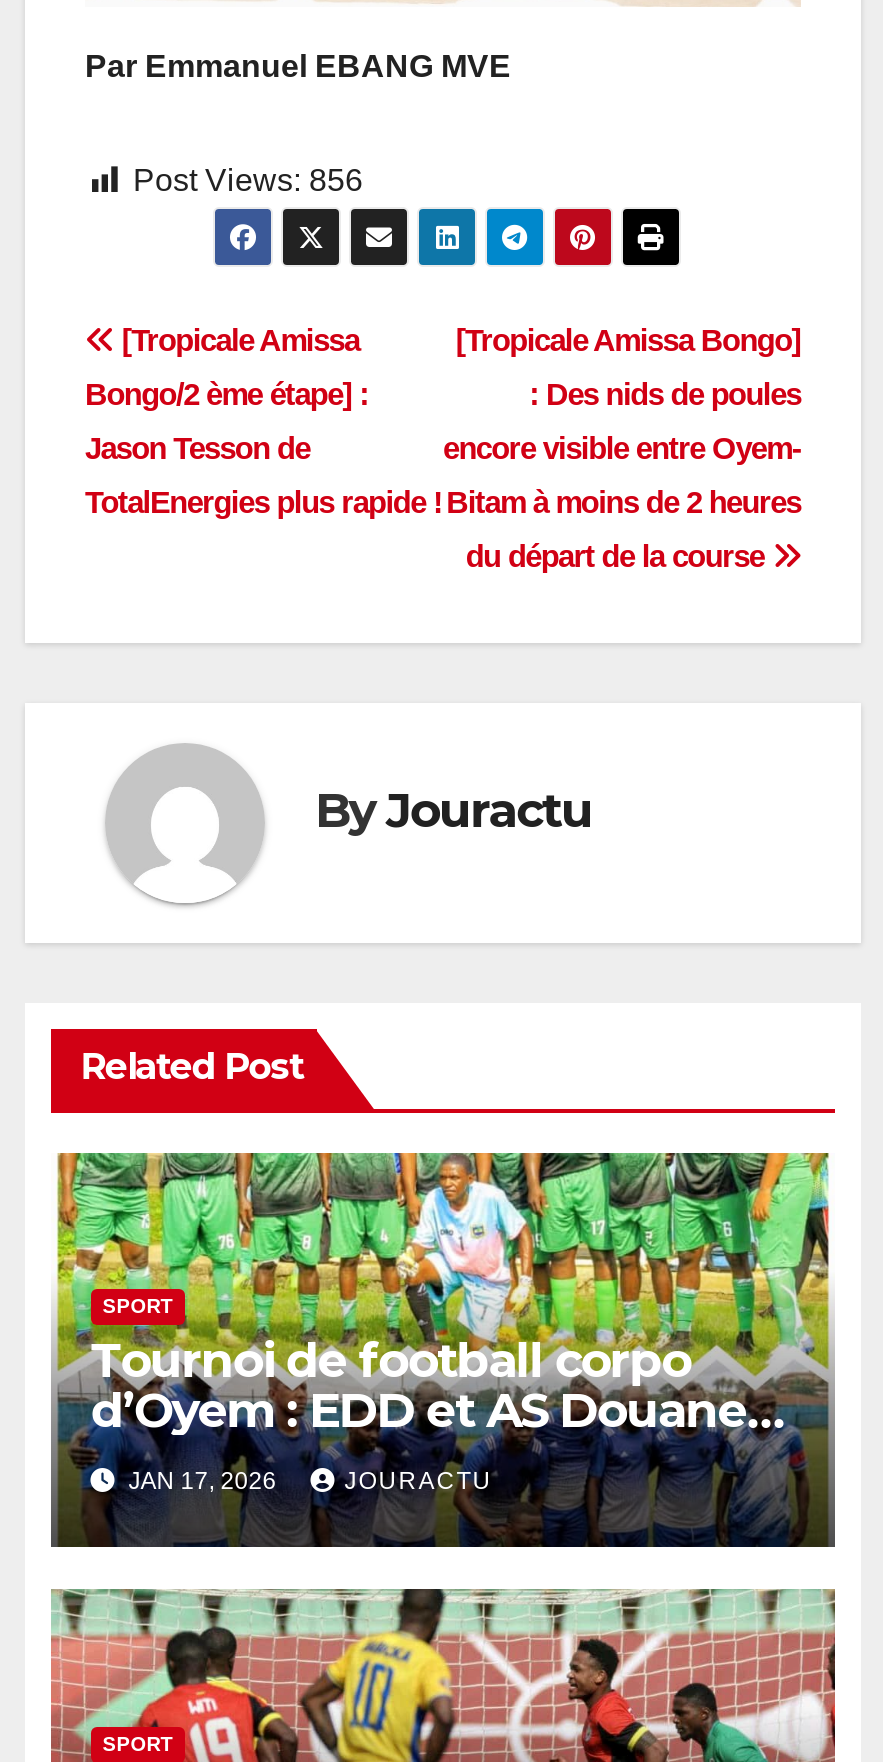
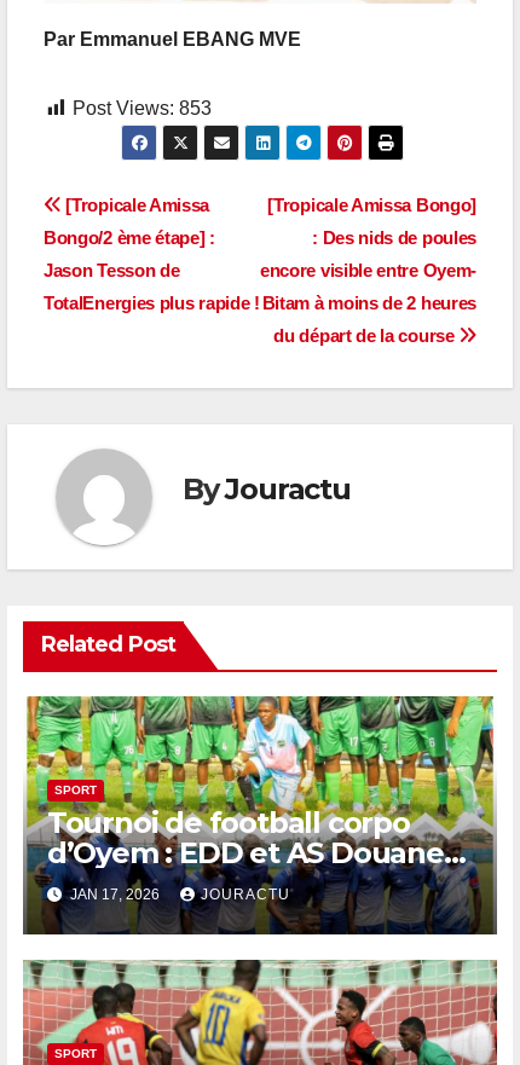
- Post Views: 856
+ Post Views: 853
